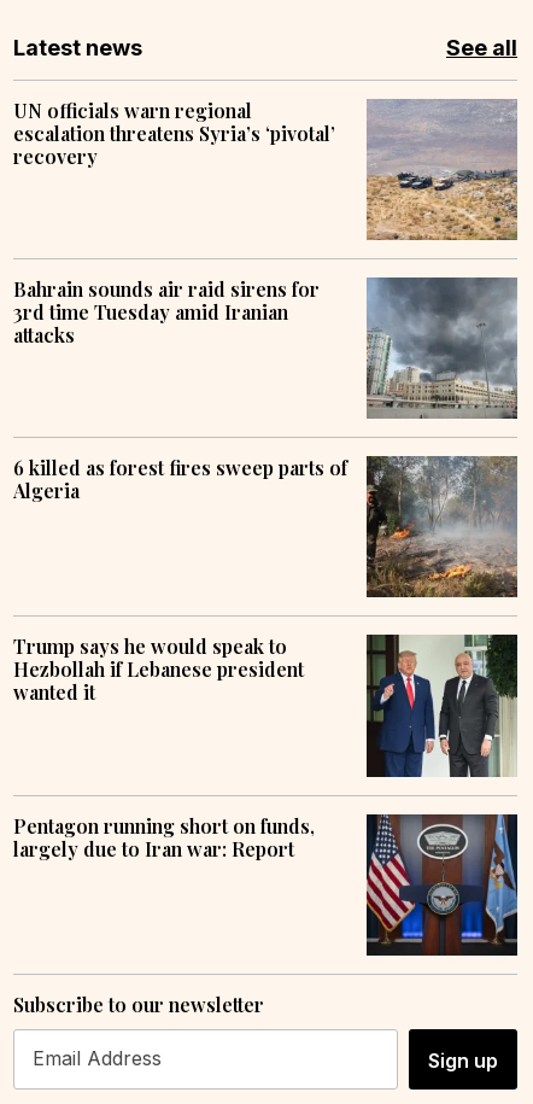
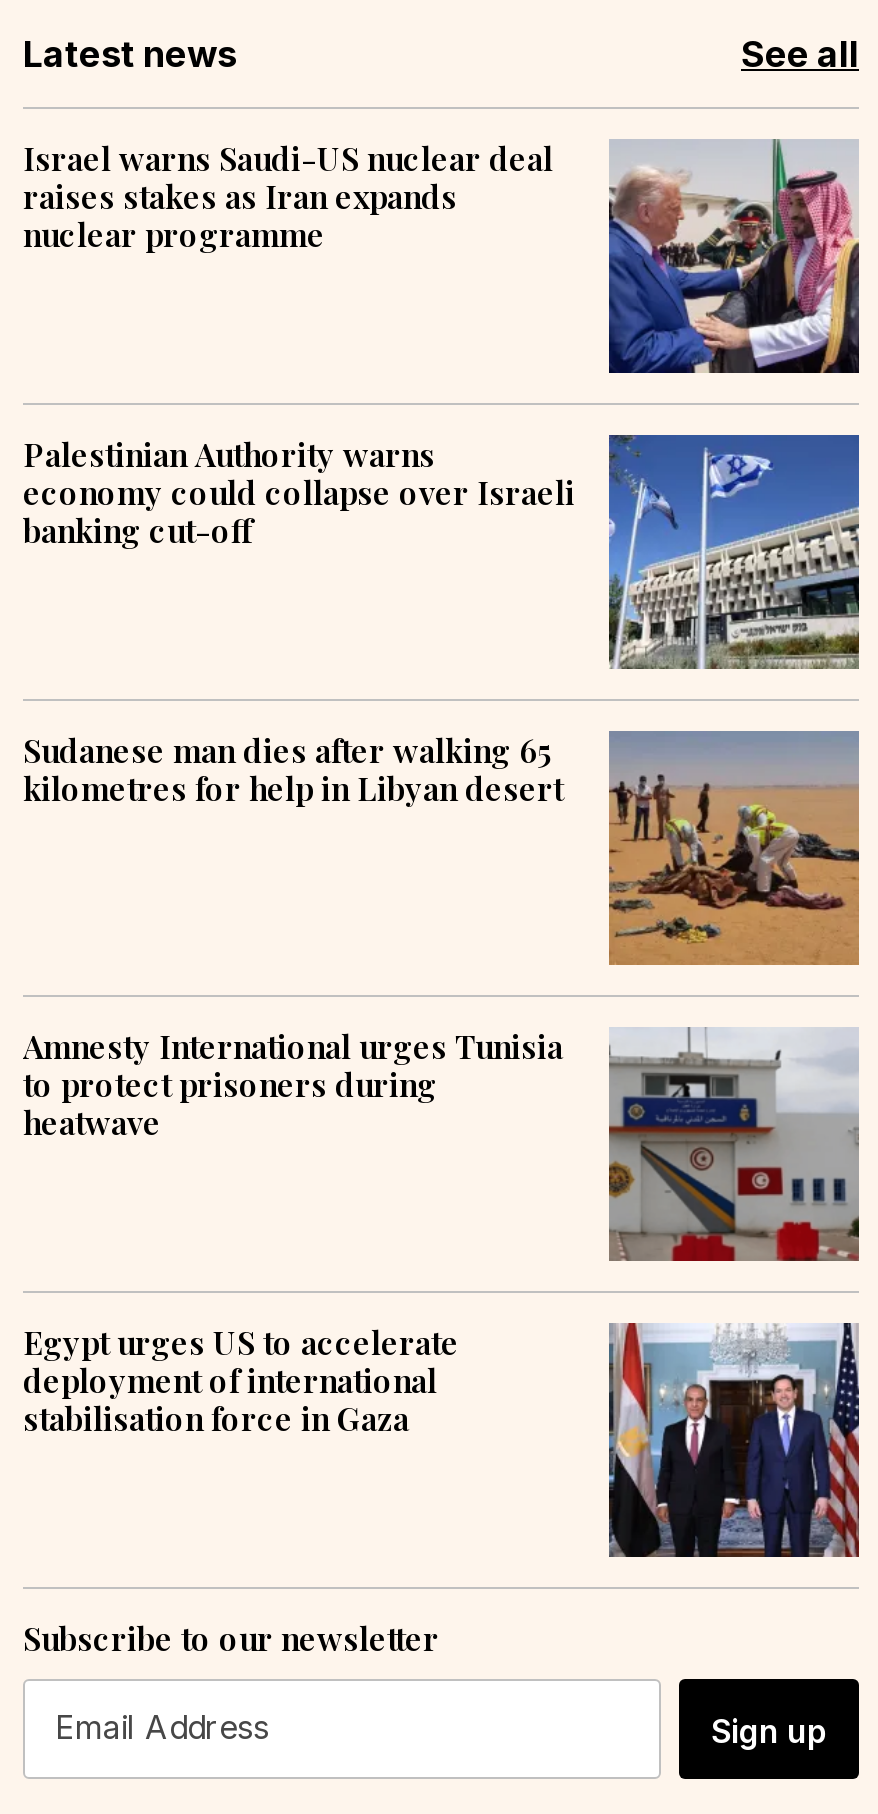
- [image]
- UN officials warn regional
- escalation threatens Syria’s ‘pivotal’
- recovery
+ [image]
+ Israel warns Saudi-US nuclear deal
+ raises stakes as Iran expands
+ nuclear programme

- [image]
- Bahrain sounds air raid sirens for
- 3rd time Tuesday amid Iranian
- attacks
+ [image]
+ Palestinian Authority warns
+ economy could collapse over Israeli
+ banking cut-off

- [image]
- 6 killed as forest fires sweep parts of
- Algeria
+ [image]
+ Sudanese man dies after walking 65
+ kilometres for help in Libyan desert

- Trump says he would speak to
- Hezbollah if Lebanese president
- wanted it
+ Amnesty International urges Tunisia
+ to protect prisoners during
+ heatwave

- [image]
+ [image]

- Pentagon running short on funds,
- largely due to Iran war: Report
+ Egypt urges US to accelerate
+ deployment of international
+ stabilisation force in Gaza

- [image]
+ [image]
